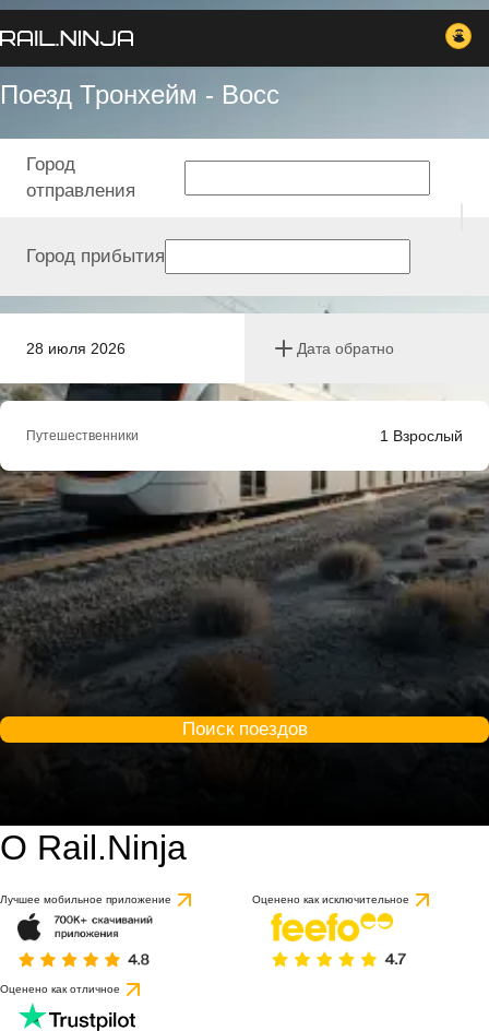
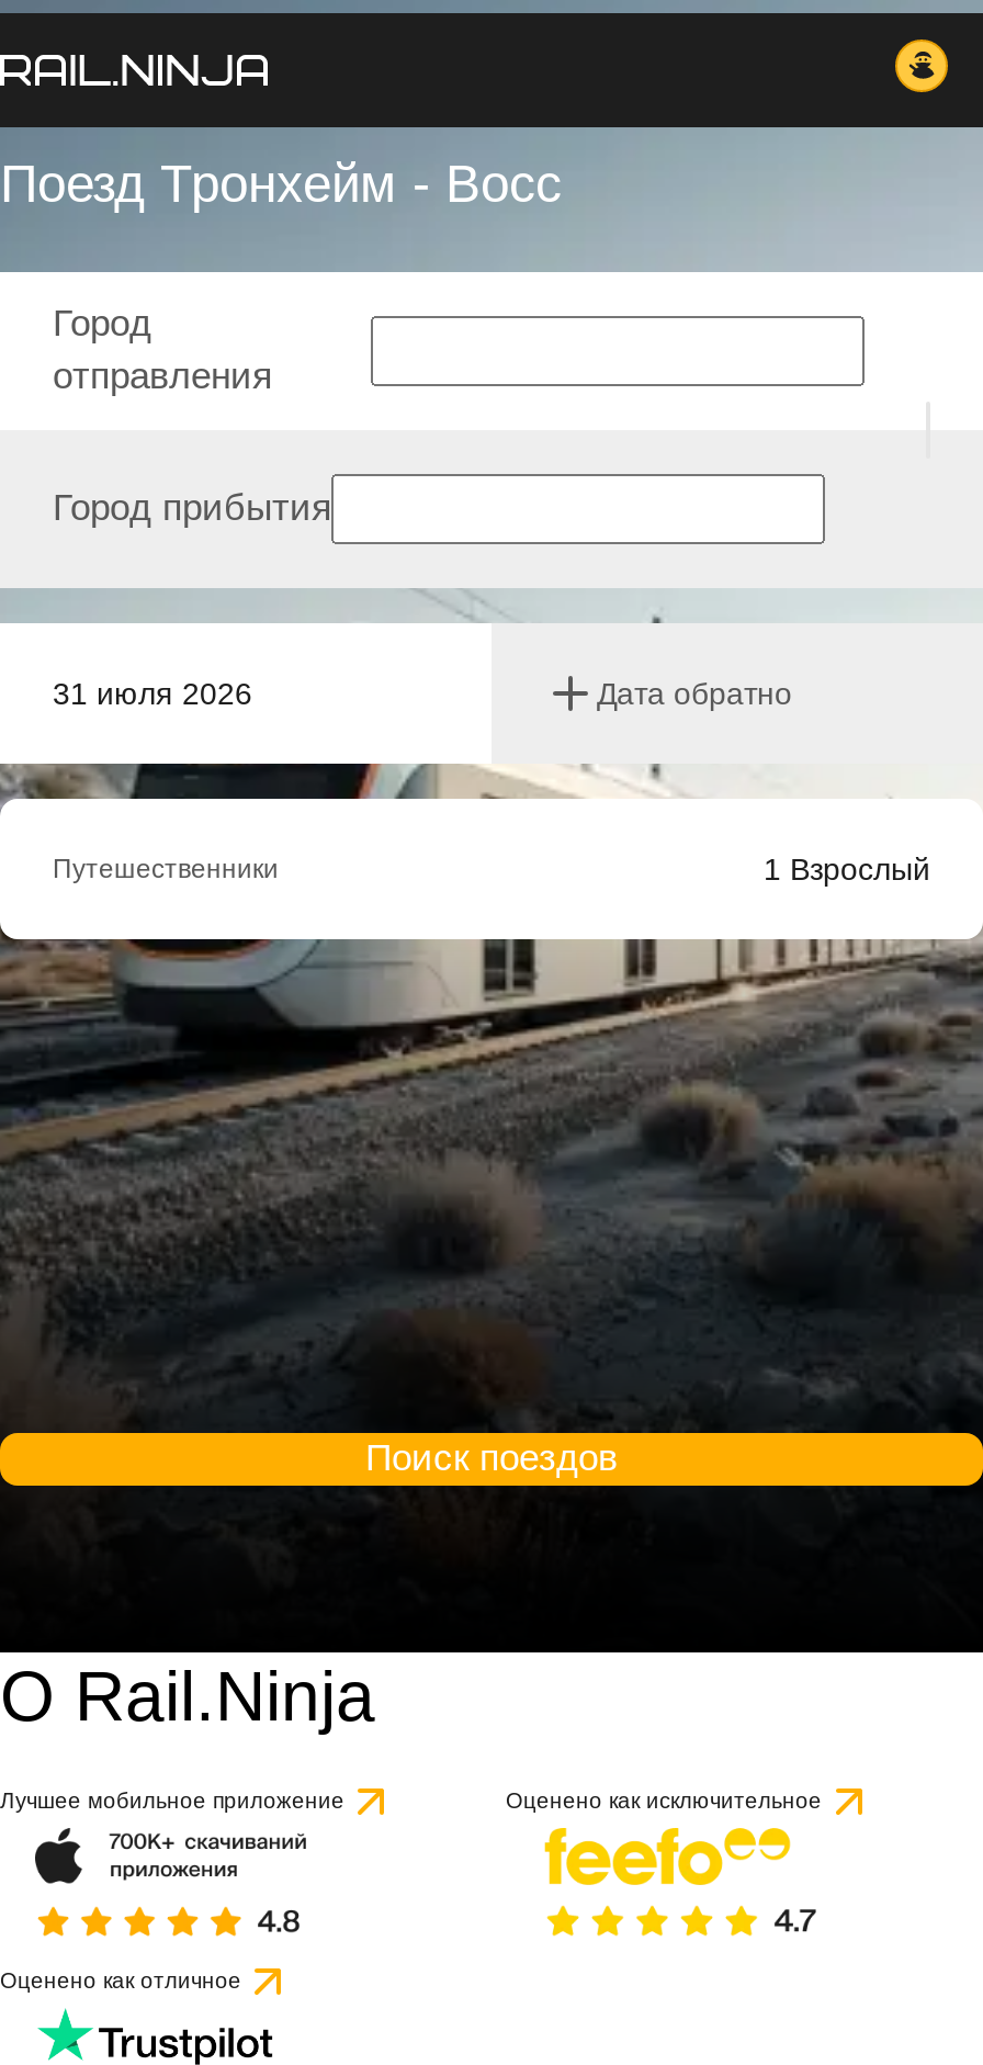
- 28 июля 2026
+ 31 июля 2026
